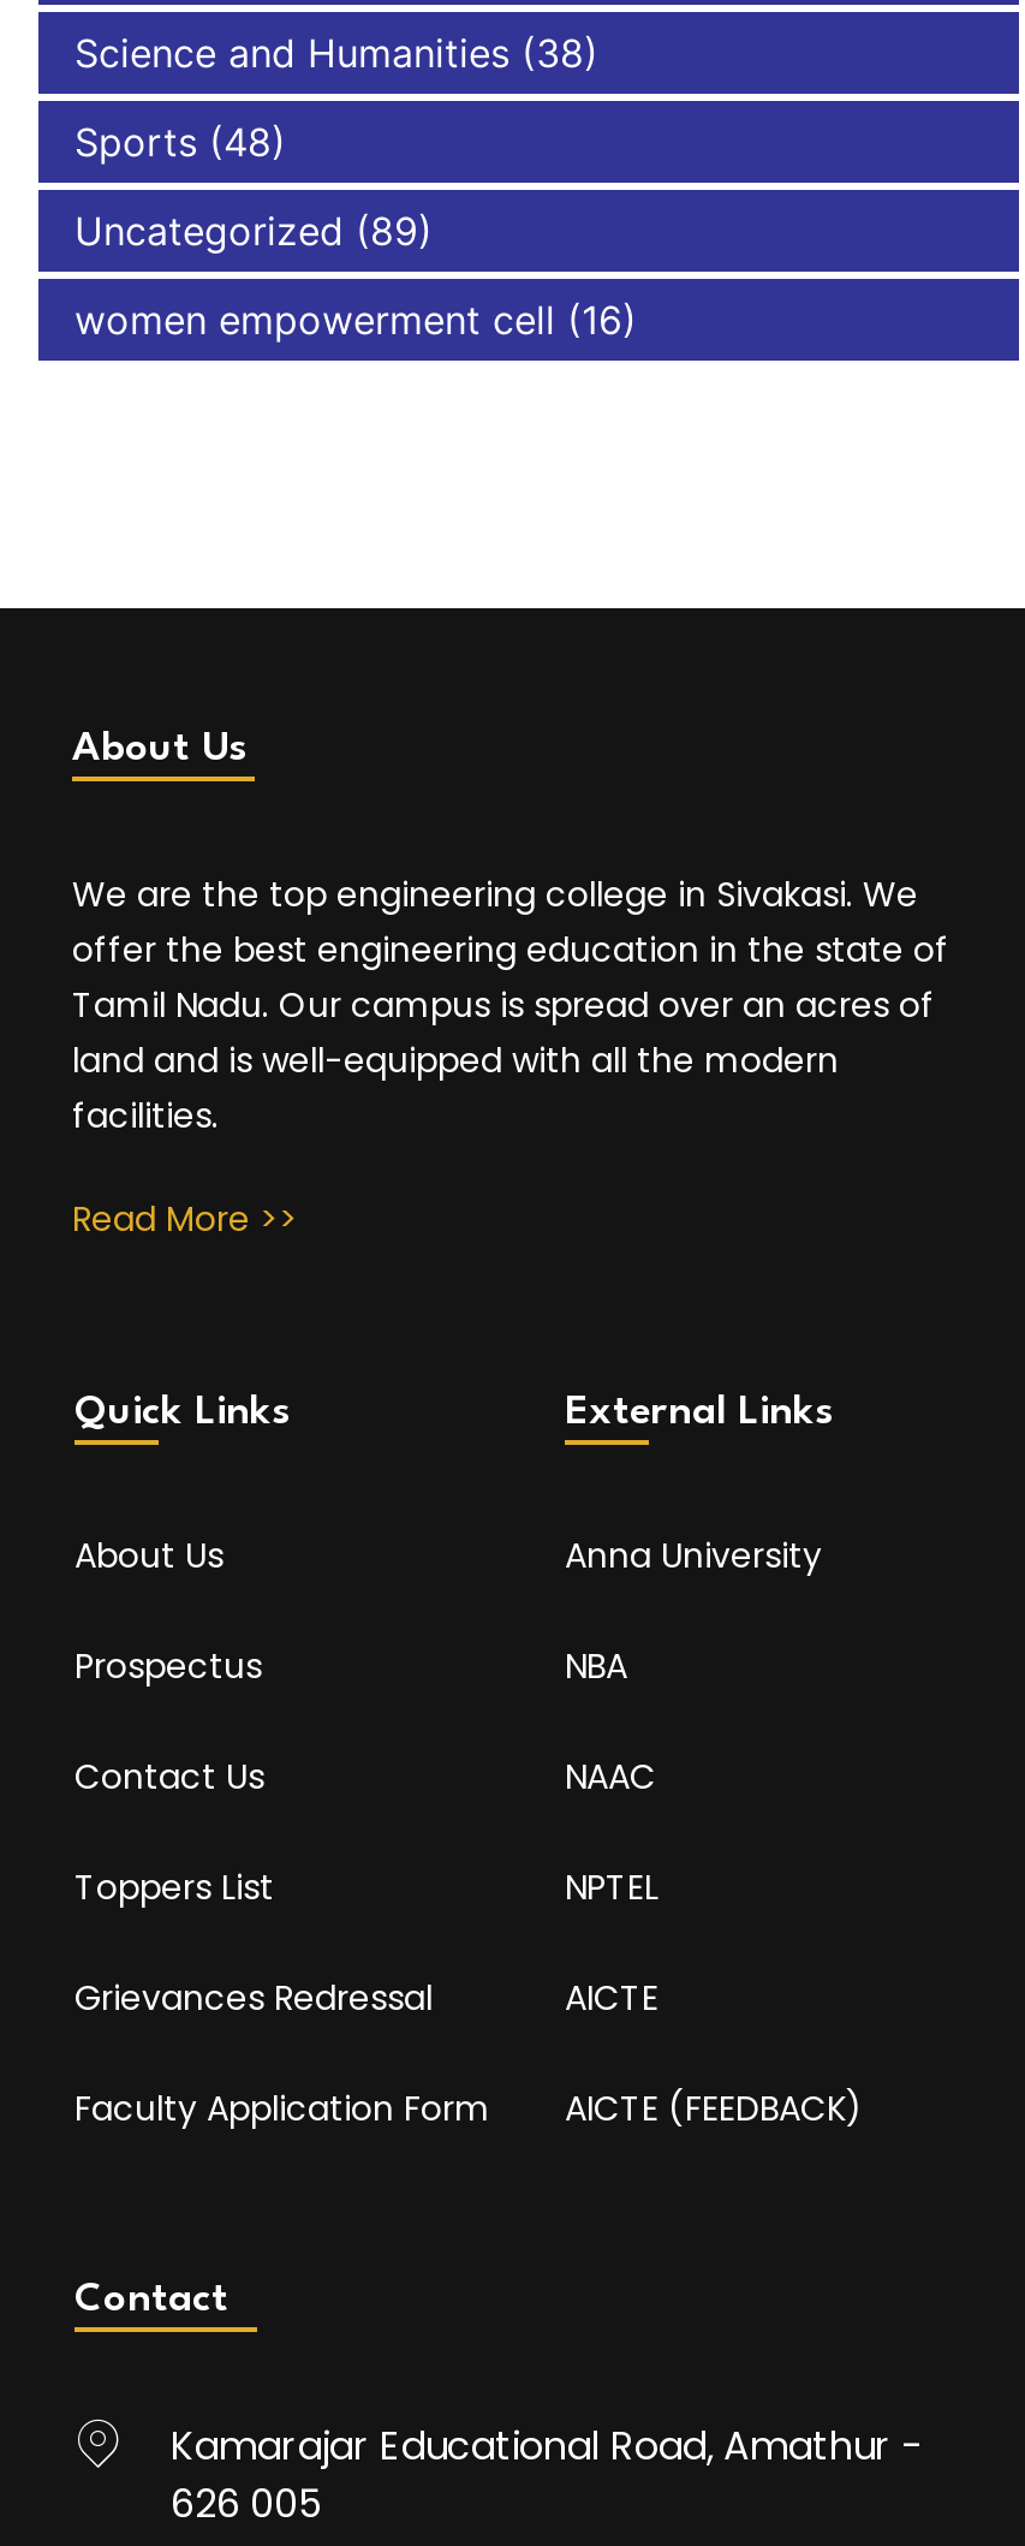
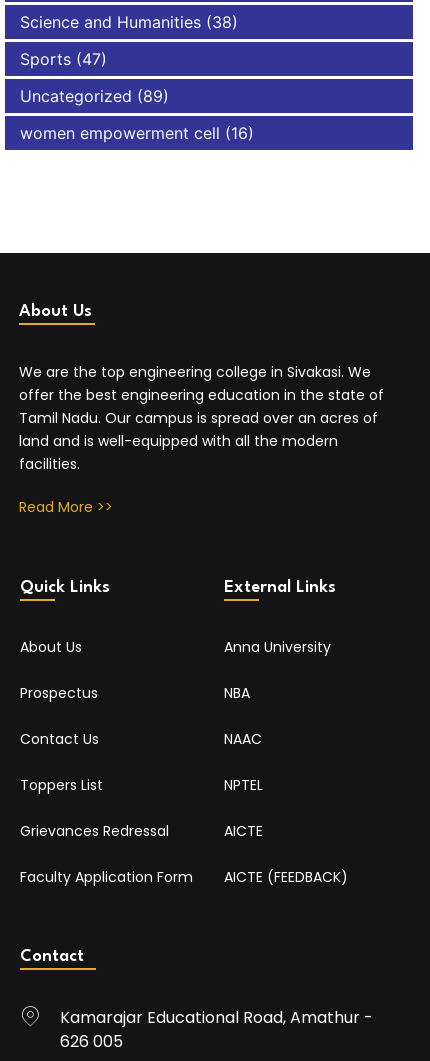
- Sports (48)
+ Sports (47)
